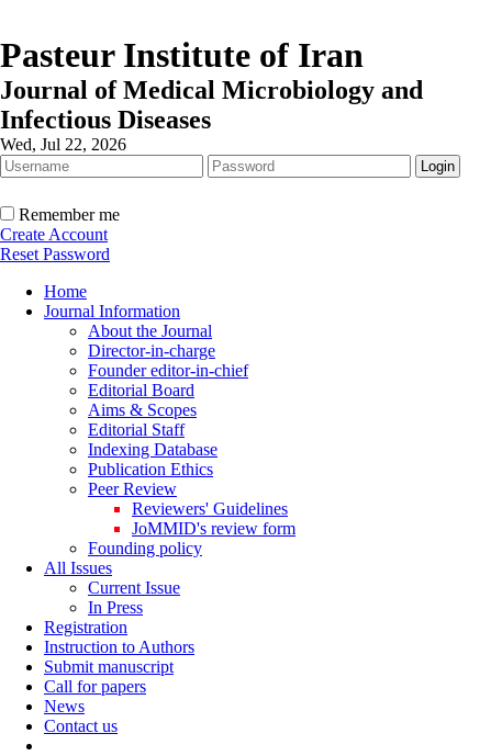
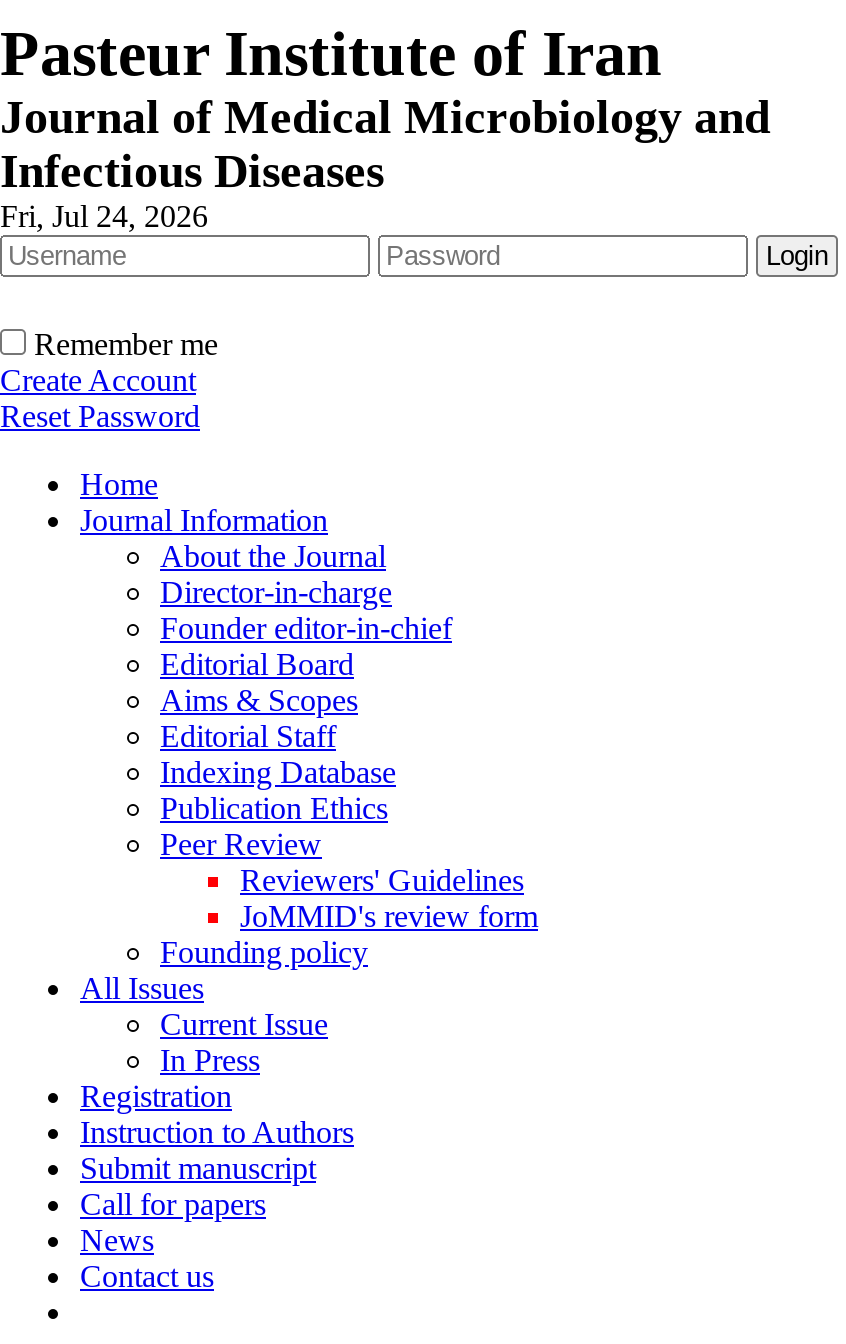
- Wed, Jul 22, 2026
+ Fri, Jul 24, 2026
